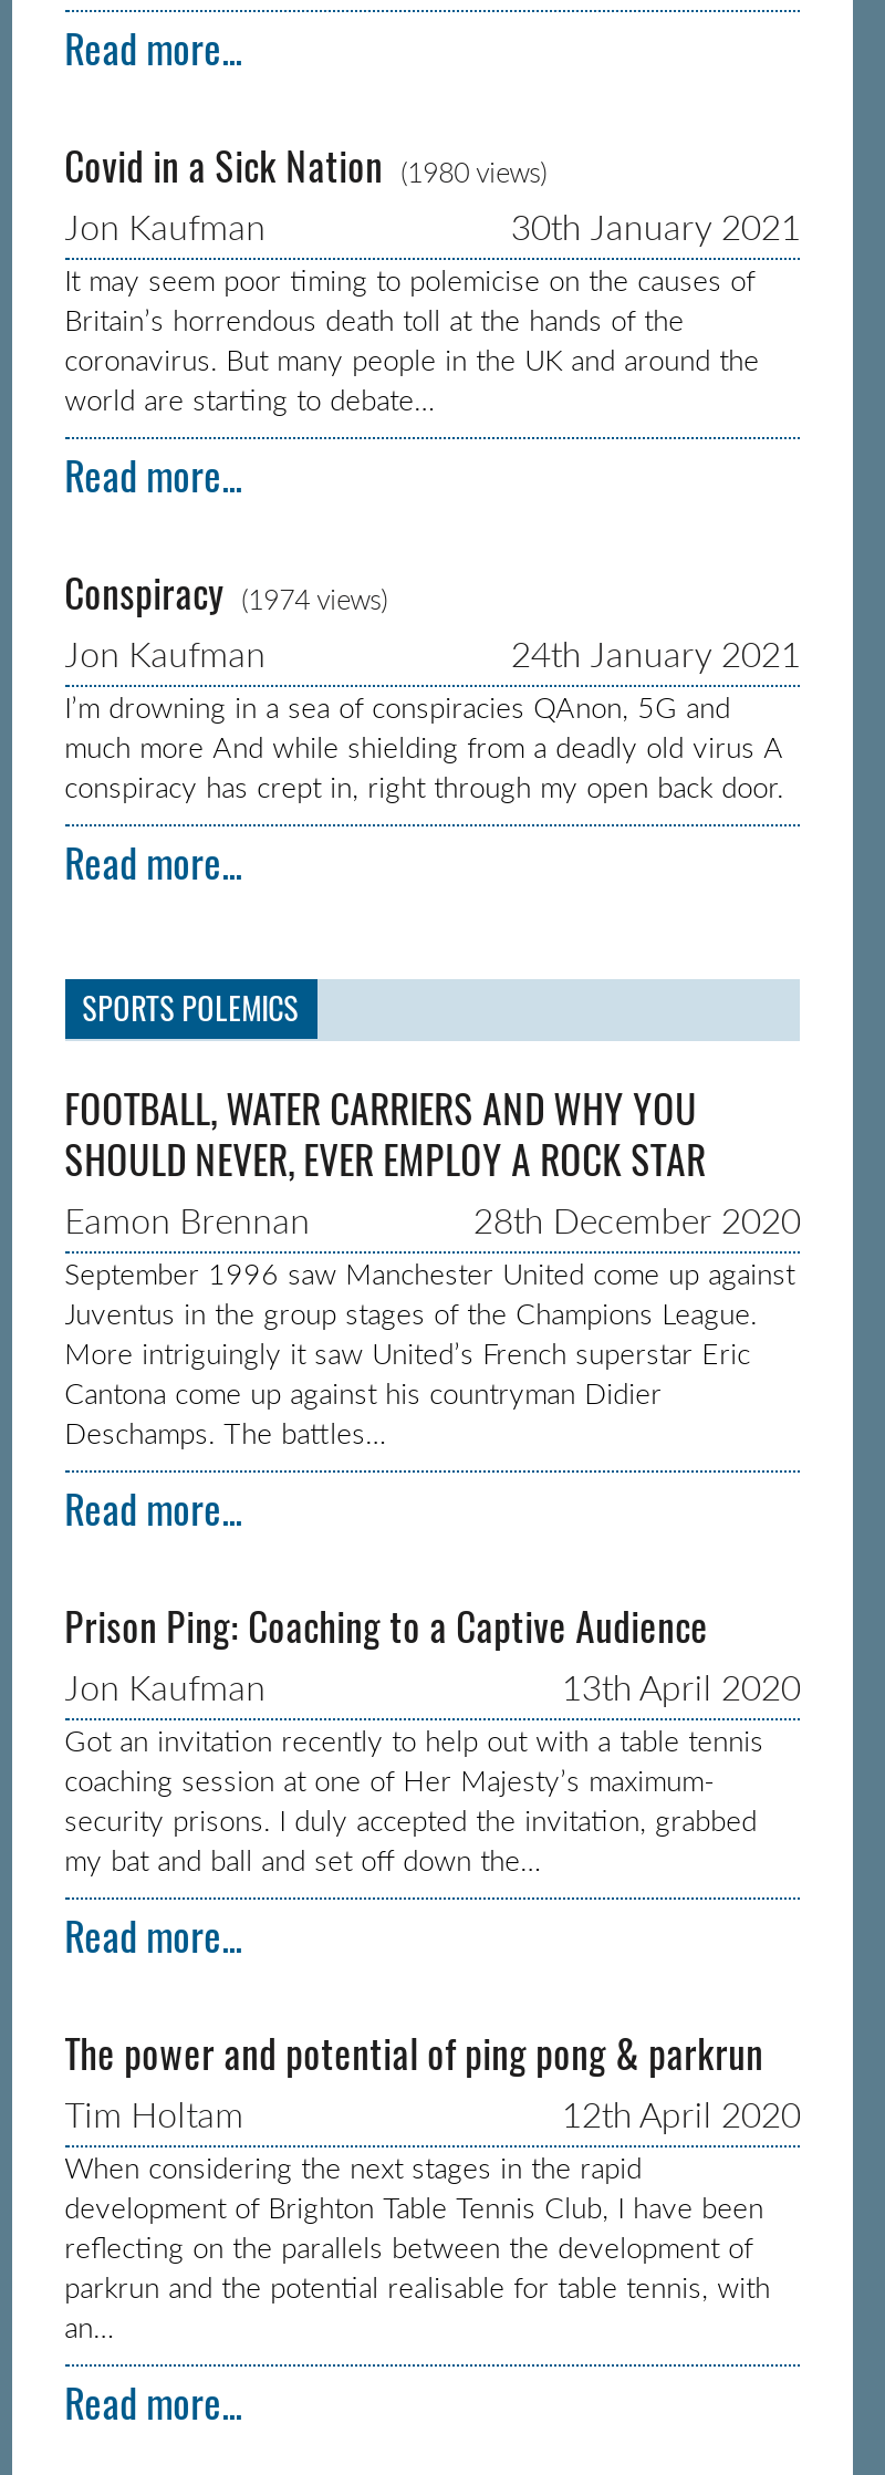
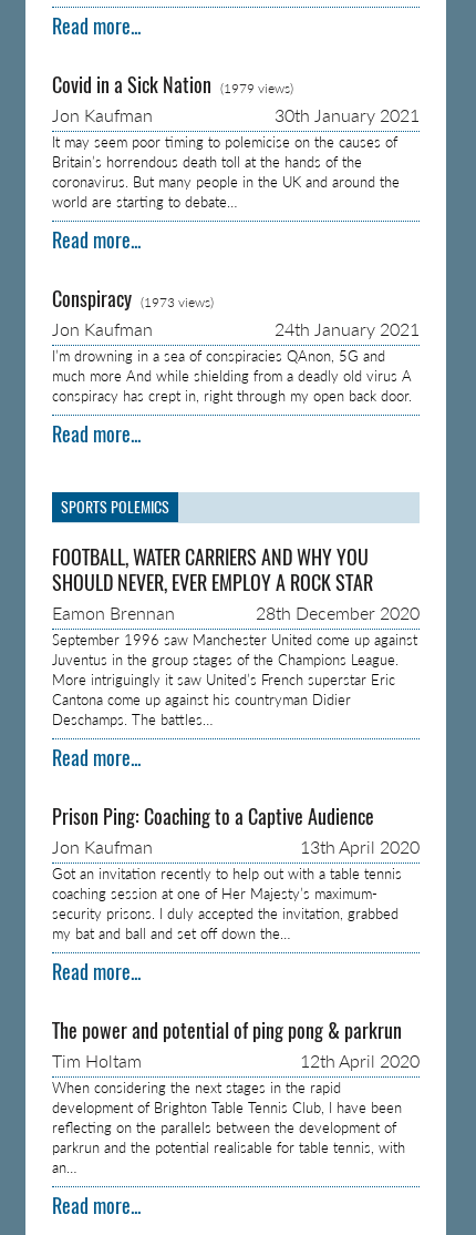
- Covid in a Sick Nation (1980 views)
+ Covid in a Sick Nation (1979 views)

- Conspiracy (1974 views)
+ Conspiracy (1973 views)
